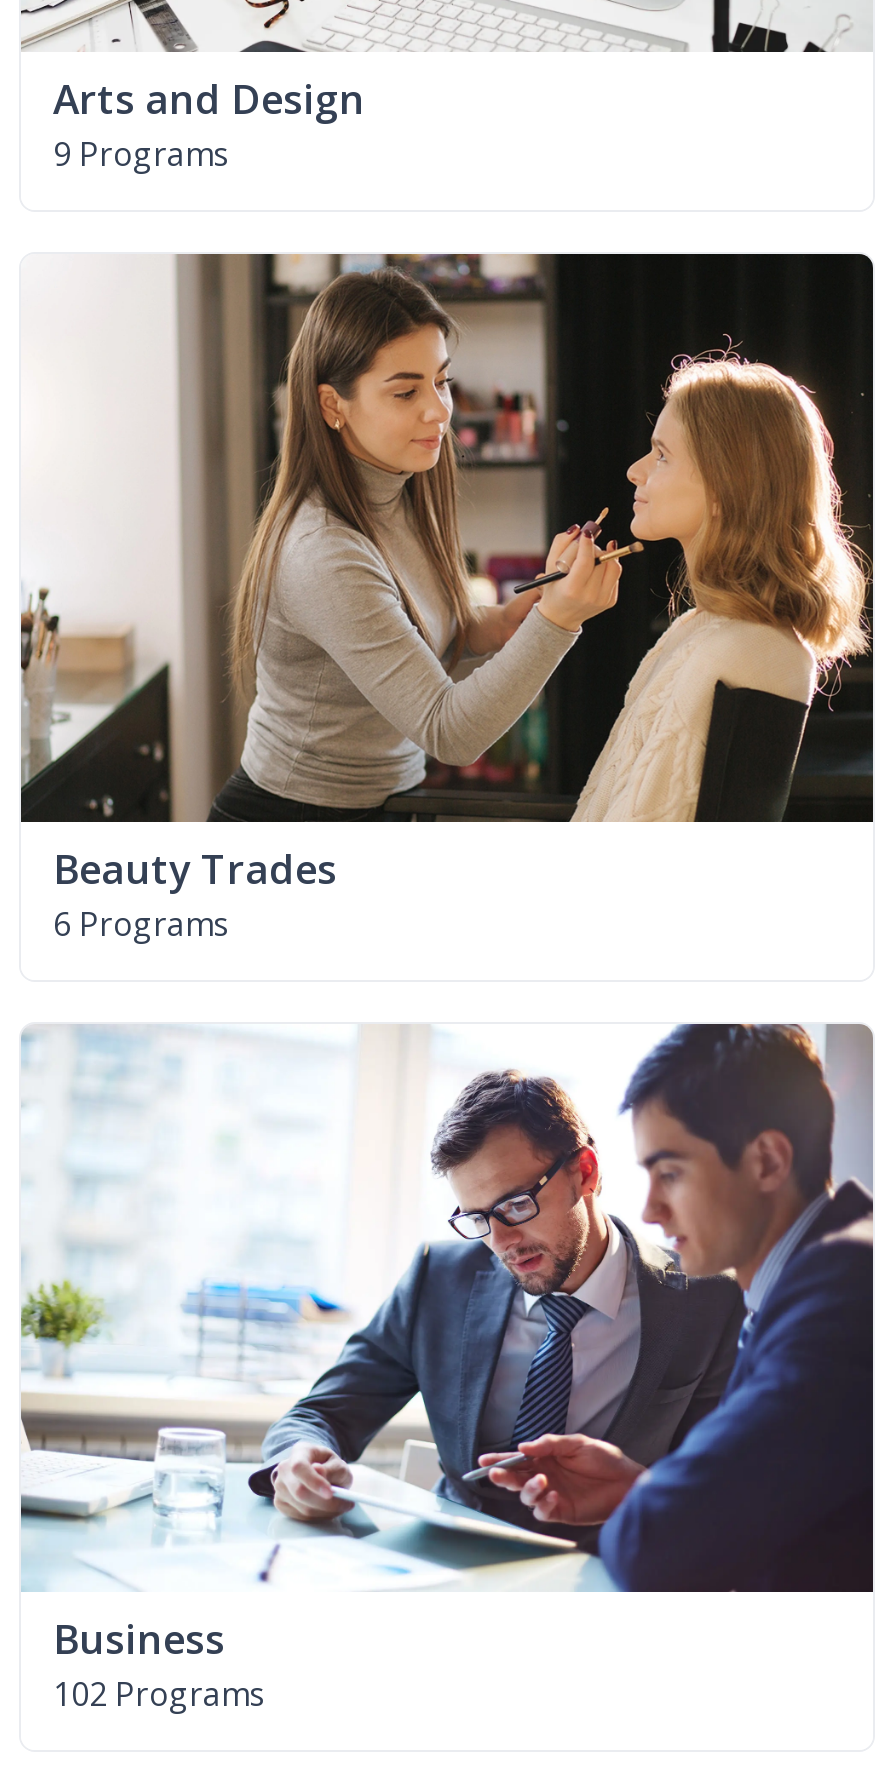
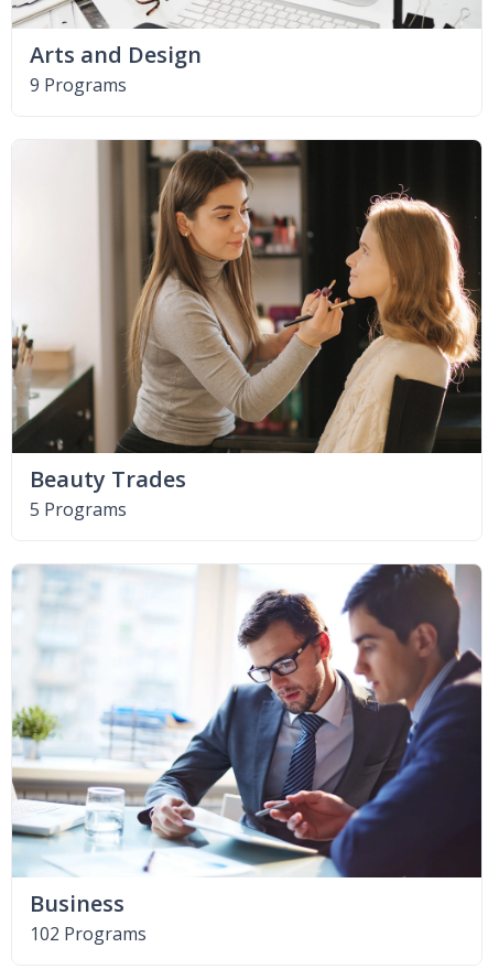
- 6 Programs
+ 5 Programs
